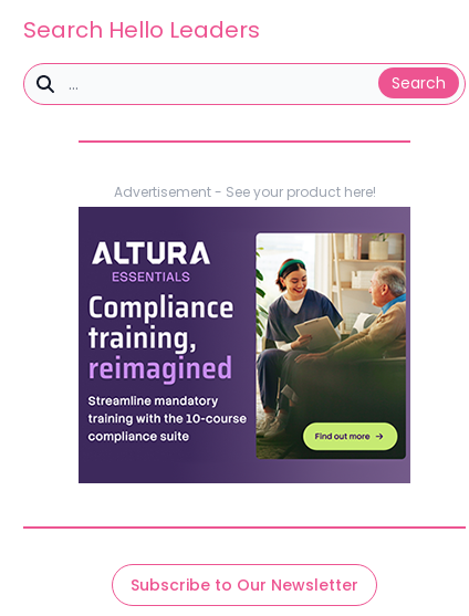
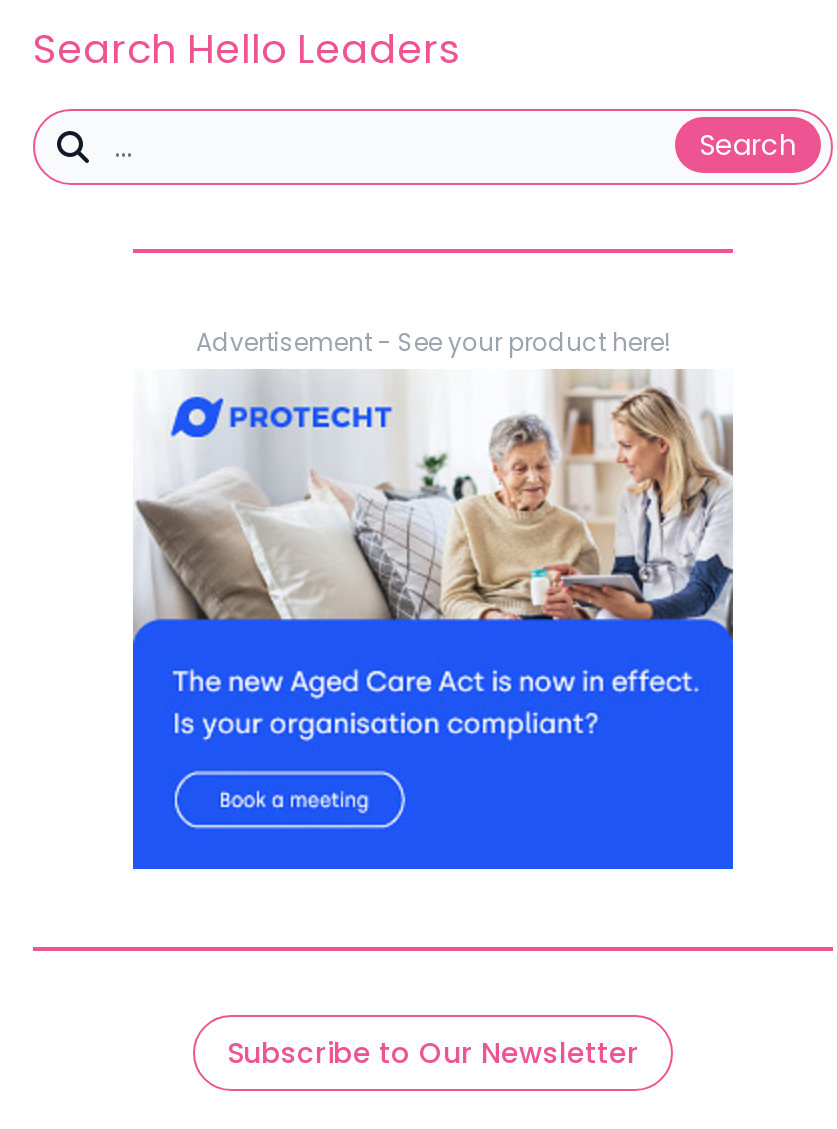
- [image]
+ [image]
